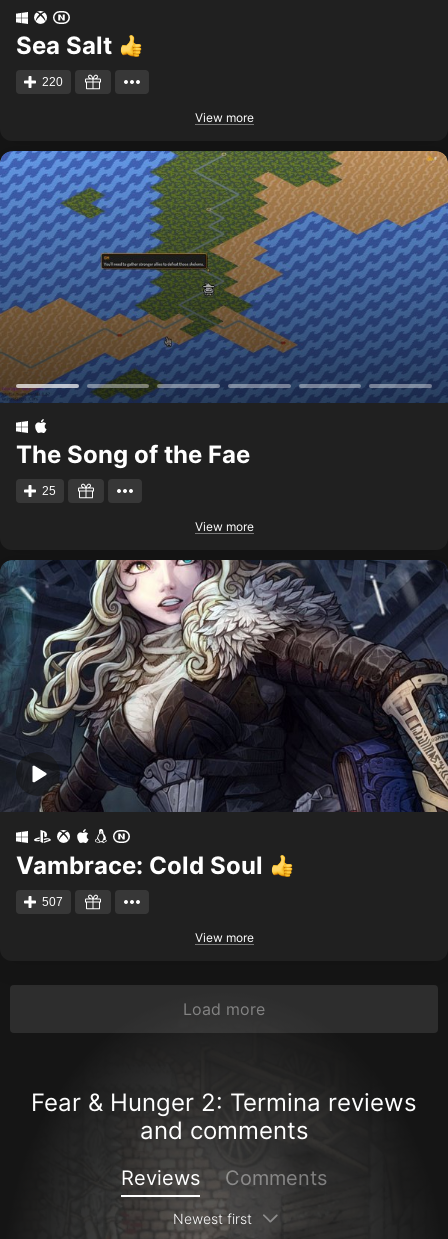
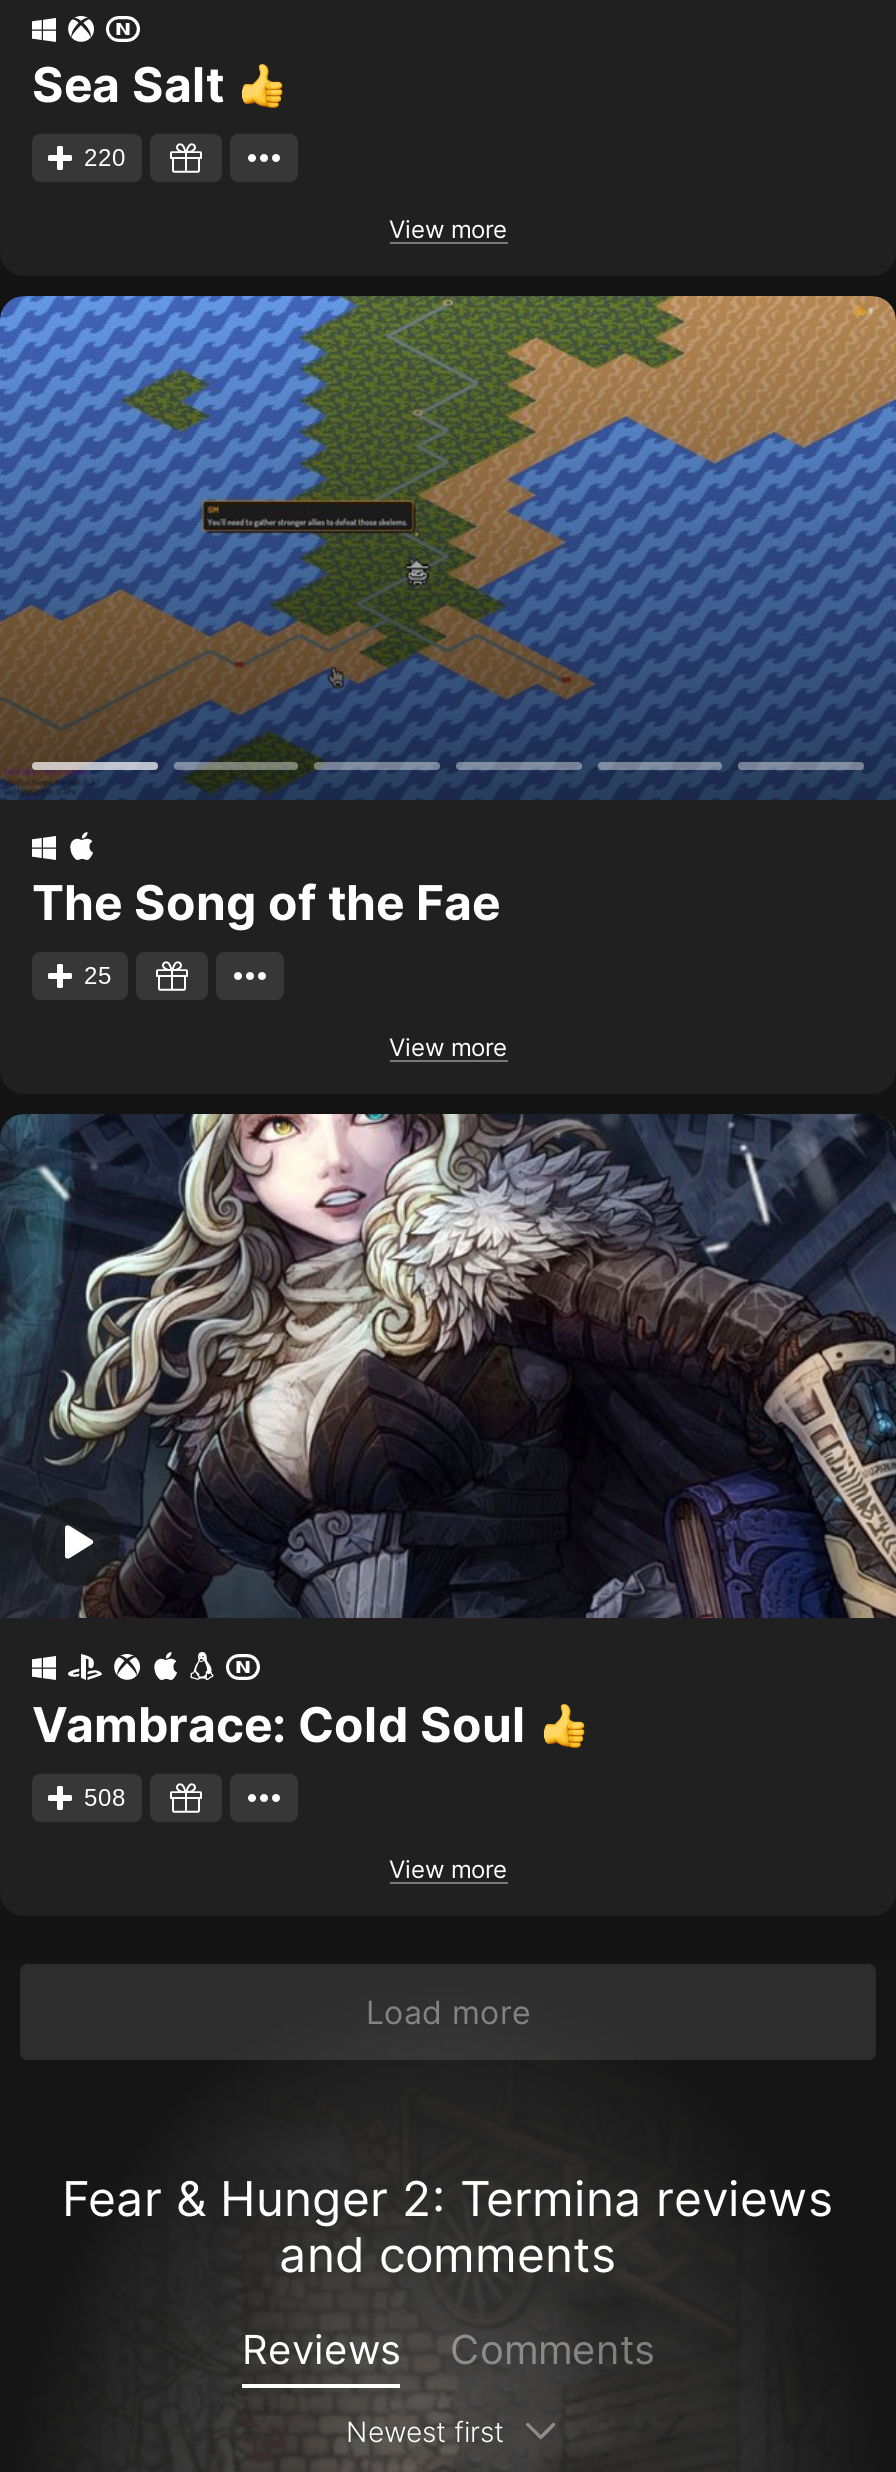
- 507
+ 508
